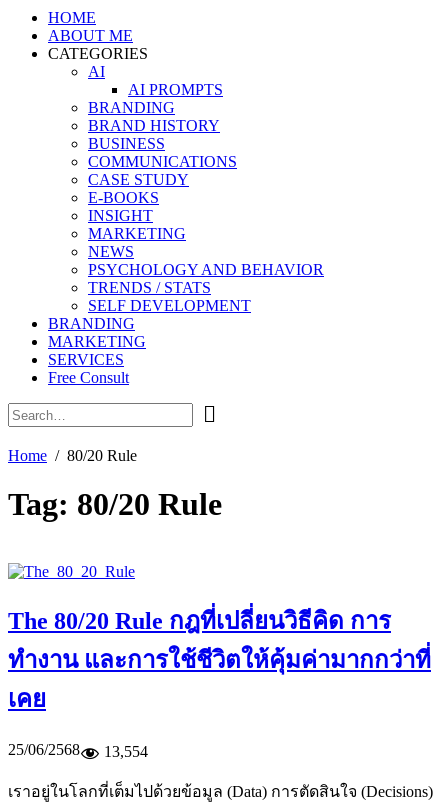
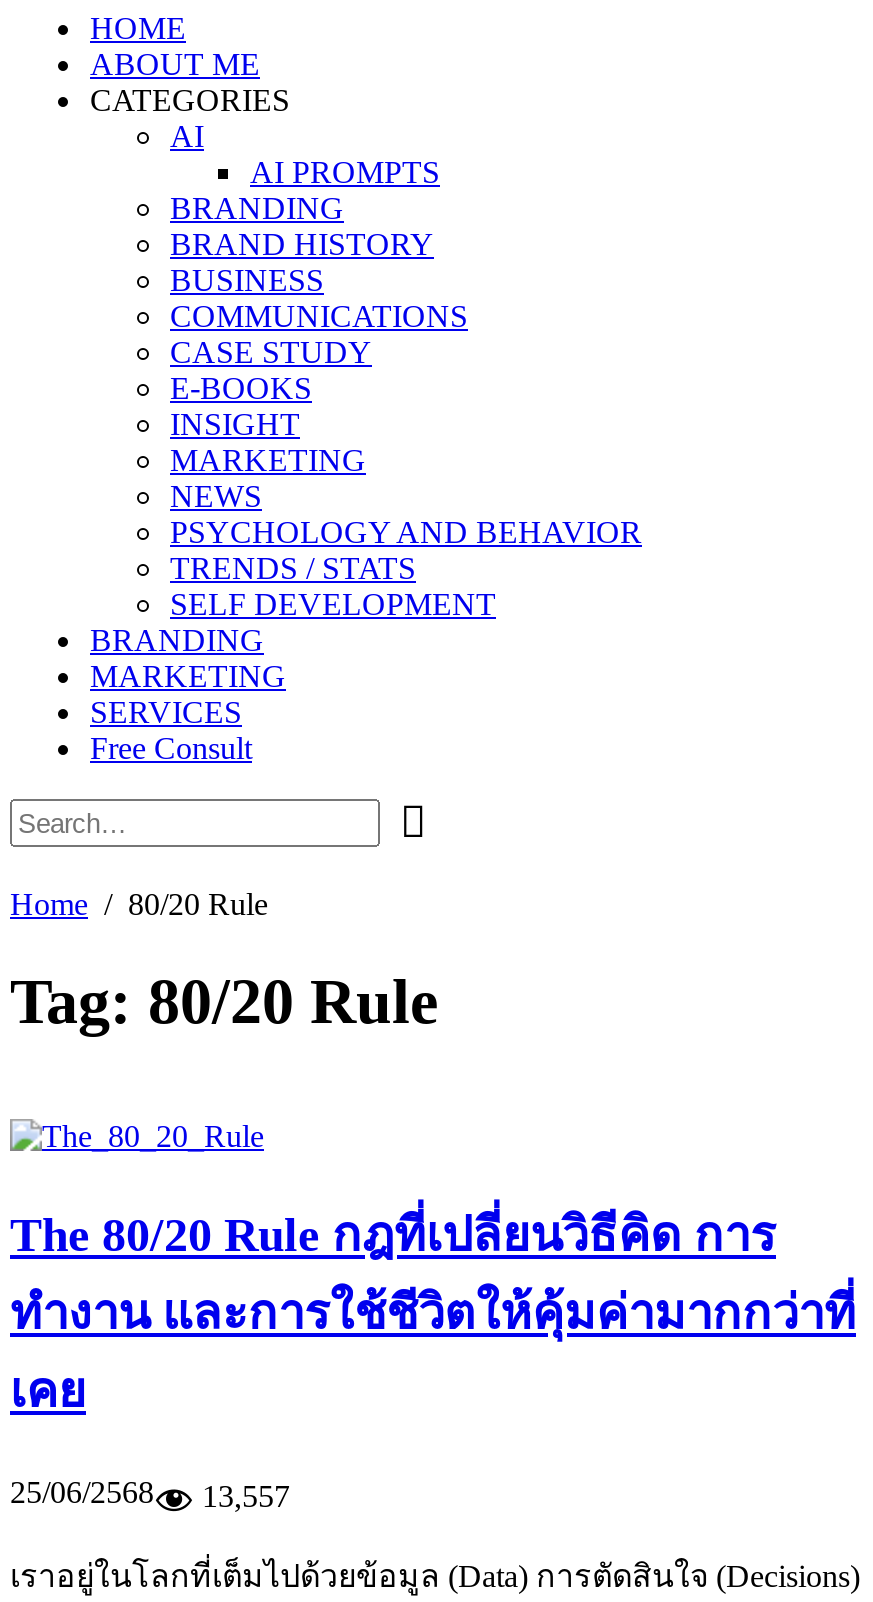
- 25/06/2568 13,554
+ 25/06/2568 13,557
